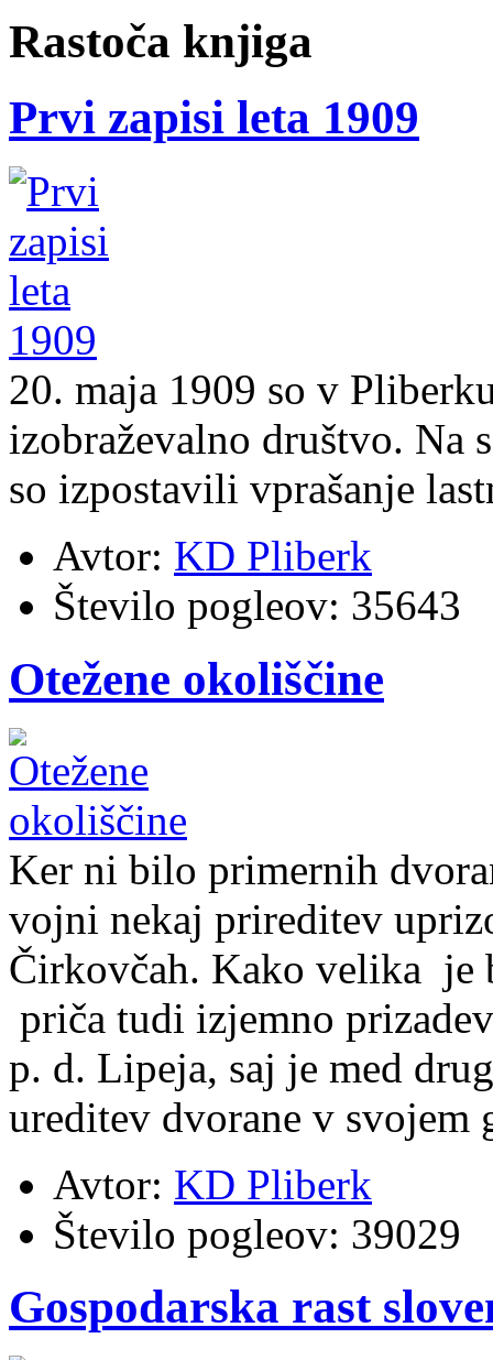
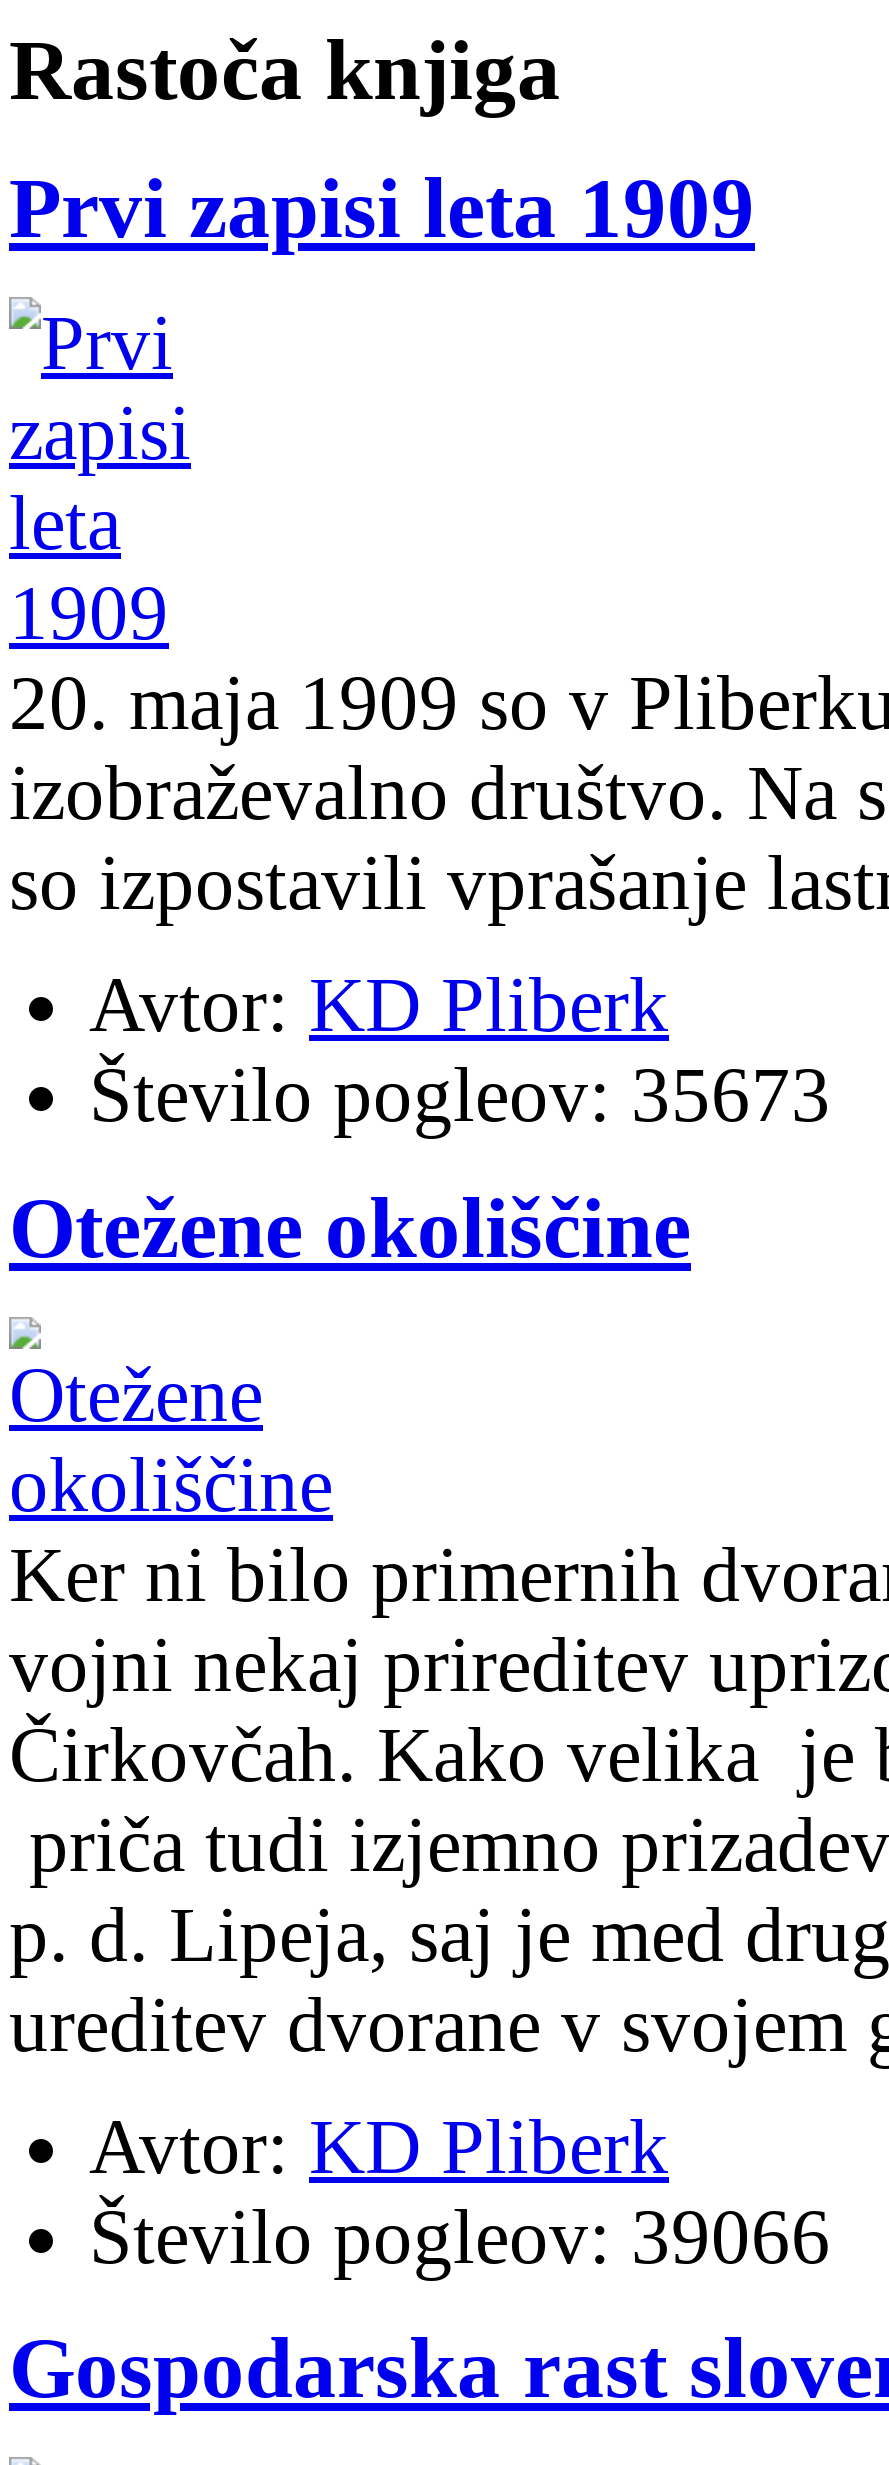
- Število pogleov: 35643
+ Število pogleov: 35673

- Število pogleov: 39029
+ Število pogleov: 39066
